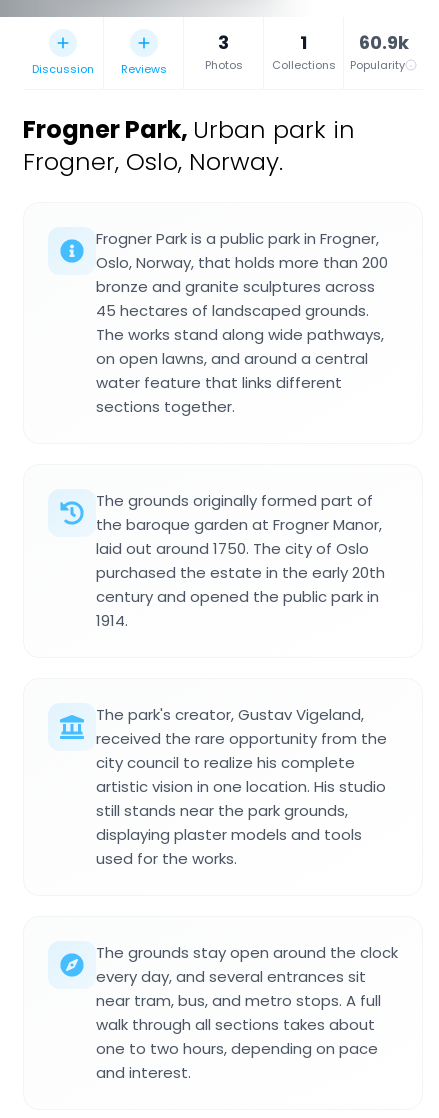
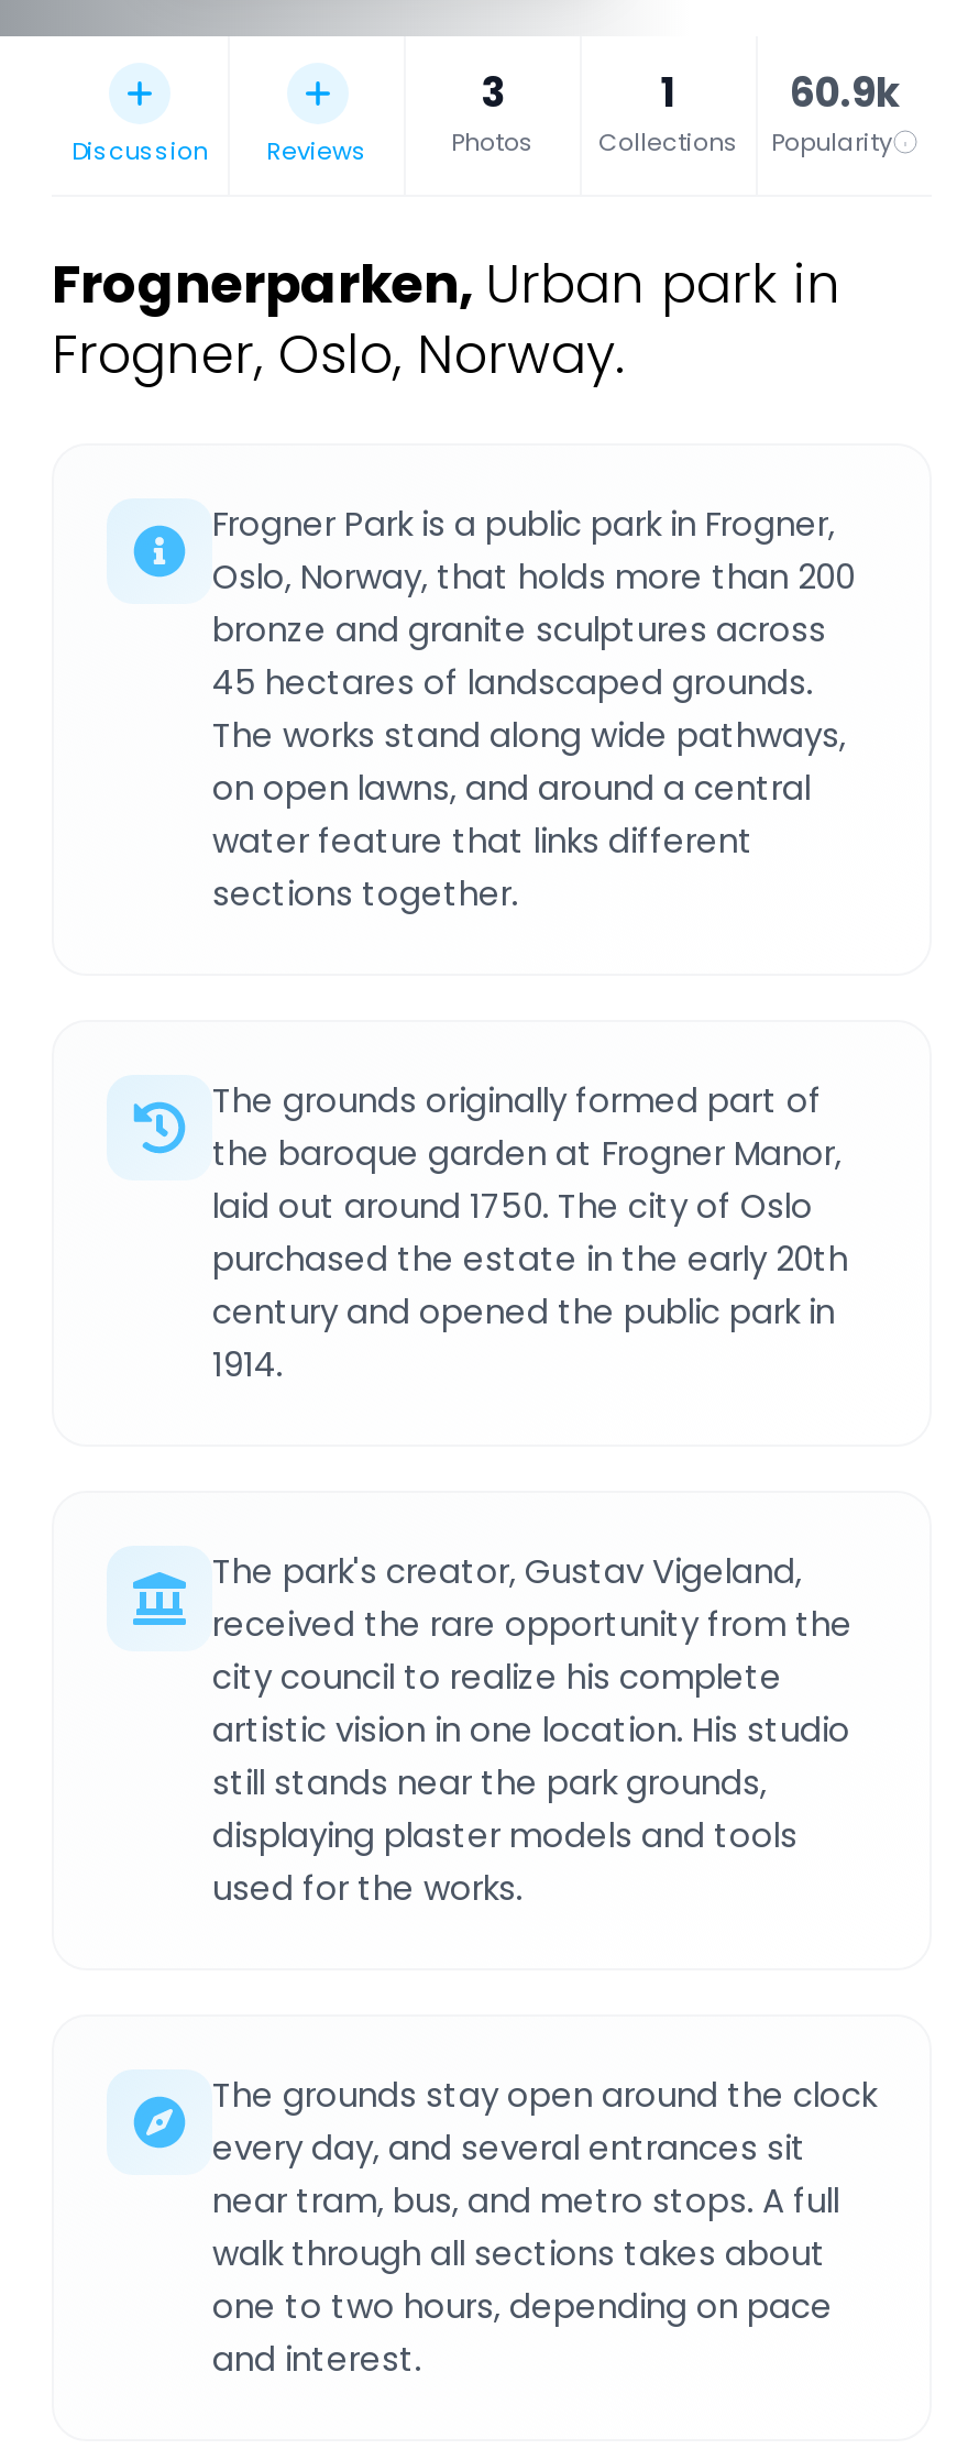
- Frogner Park, Urban park in
+ Frognerparken, Urban park in
